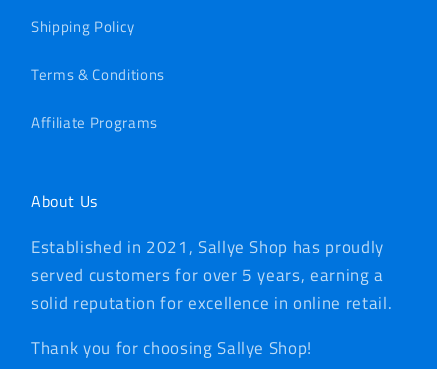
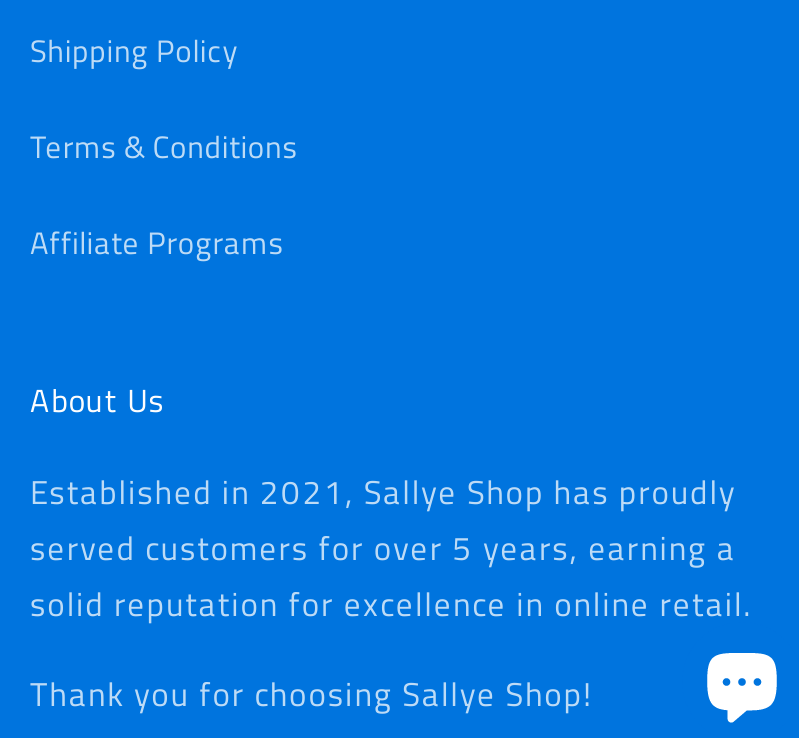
+ [image]
